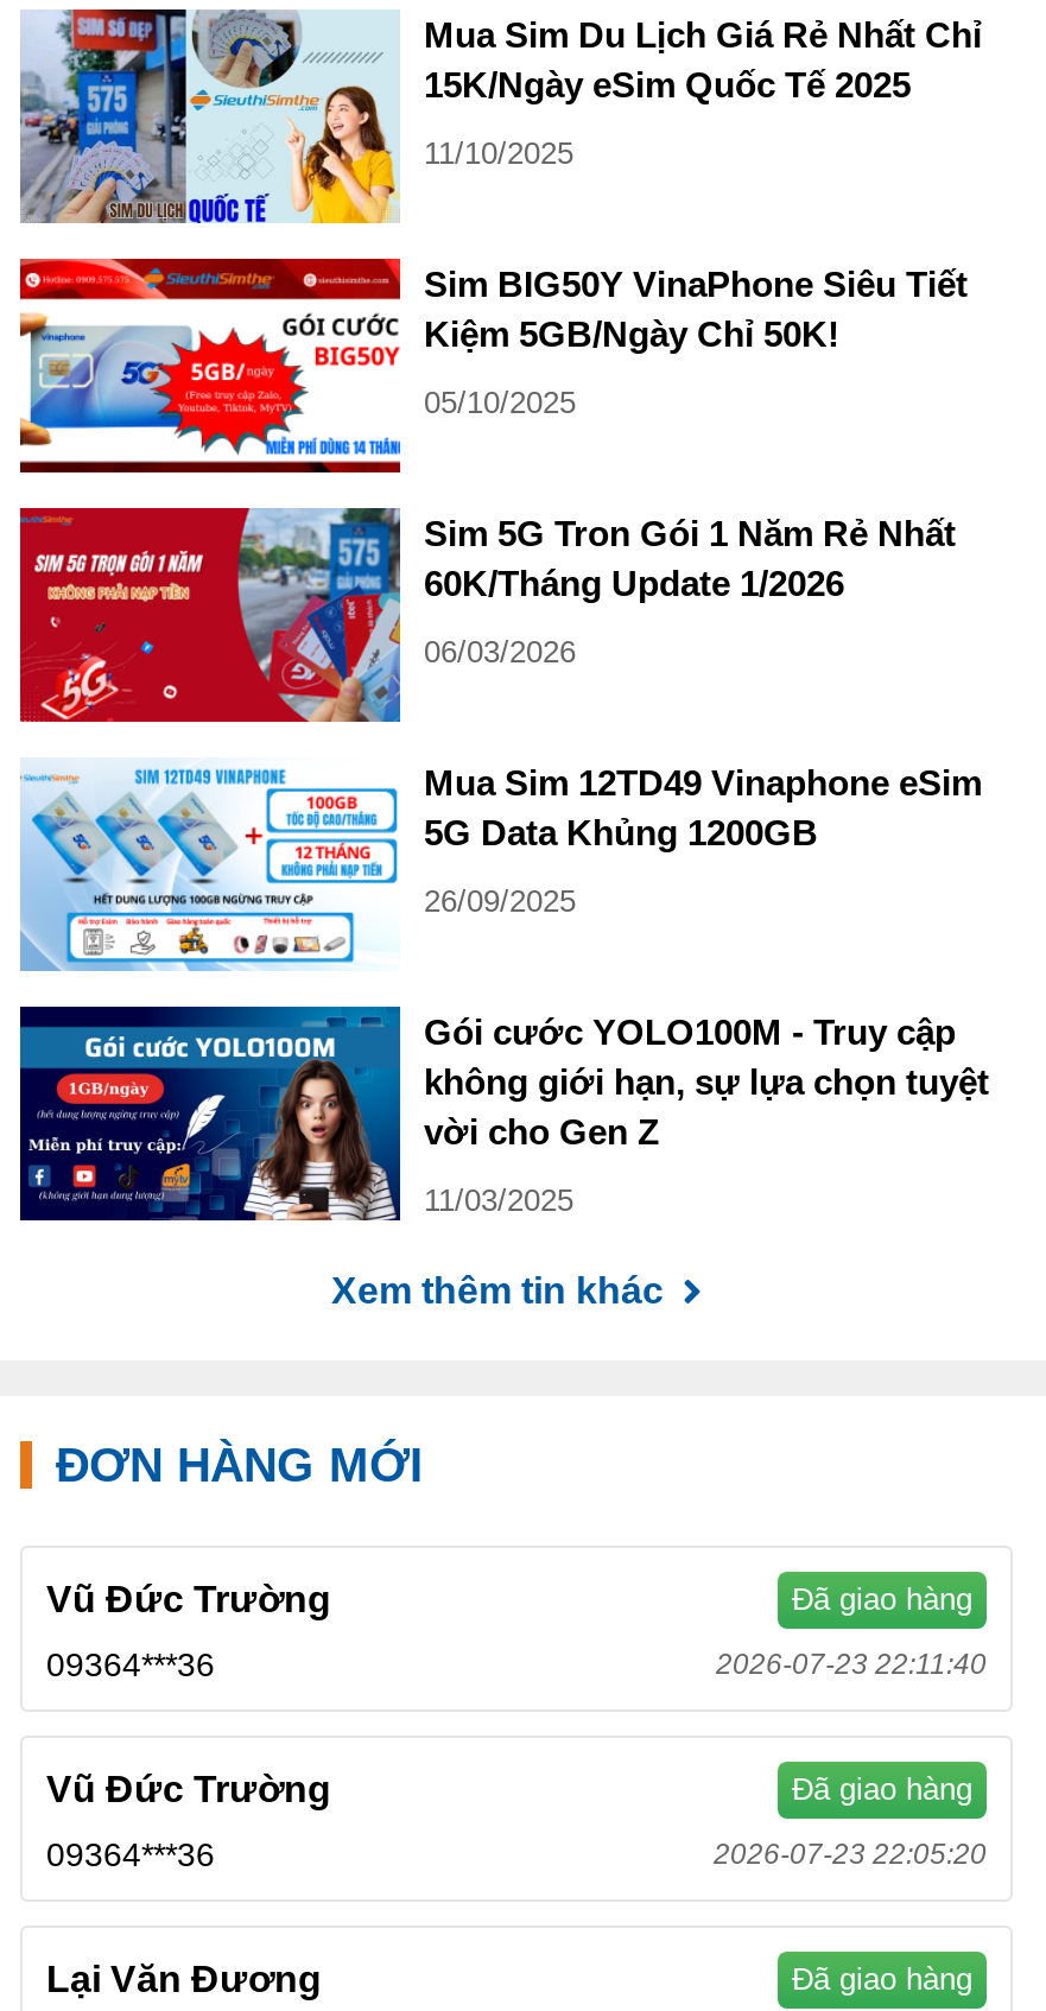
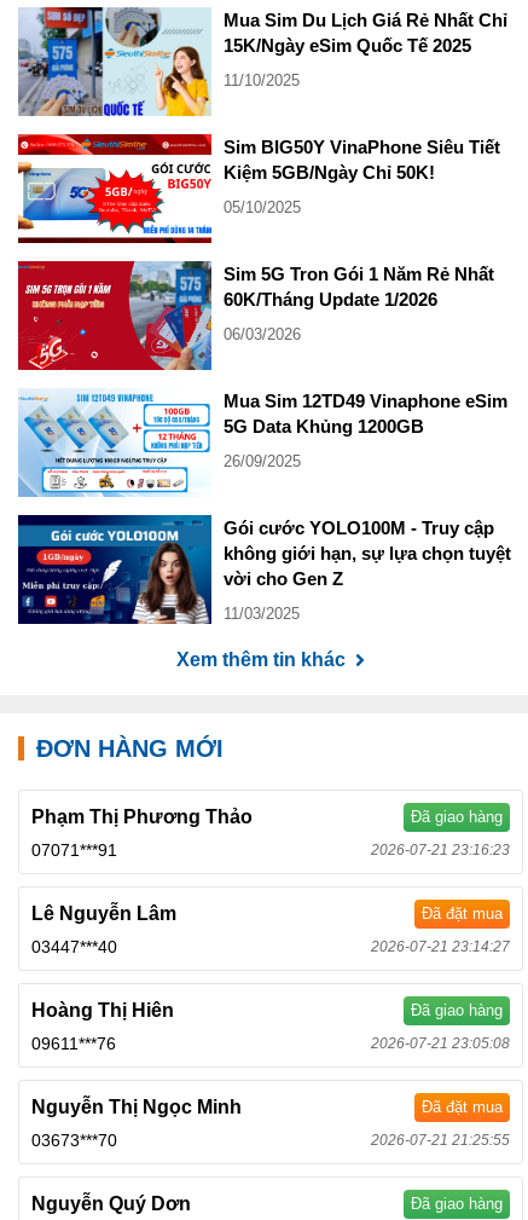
- Vũ Đức Trường
+ Phạm Thị Phương Thảo

- 09364***36
- 2026-07-23 22:11:40
- Vũ Đức Trường
+ 07071***91
+ 2026-07-21 23:16:23
+ Lê Nguyễn Lâm
+ Đã đặt mua
+ 03447***40
+ 2026-07-21 23:14:27
+ Hoàng Thị Hiên

- 09364***36
- 2026-07-23 22:05:20
- Lại Văn Đương
+ 09611***76
+ 2026-07-21 23:05:08
+ Nguyễn Thị Ngọc Minh
+ Đã đặt mua
+ 03673***70
+ 2026-07-21 21:25:55
+ Nguyễn Quý Dơn
